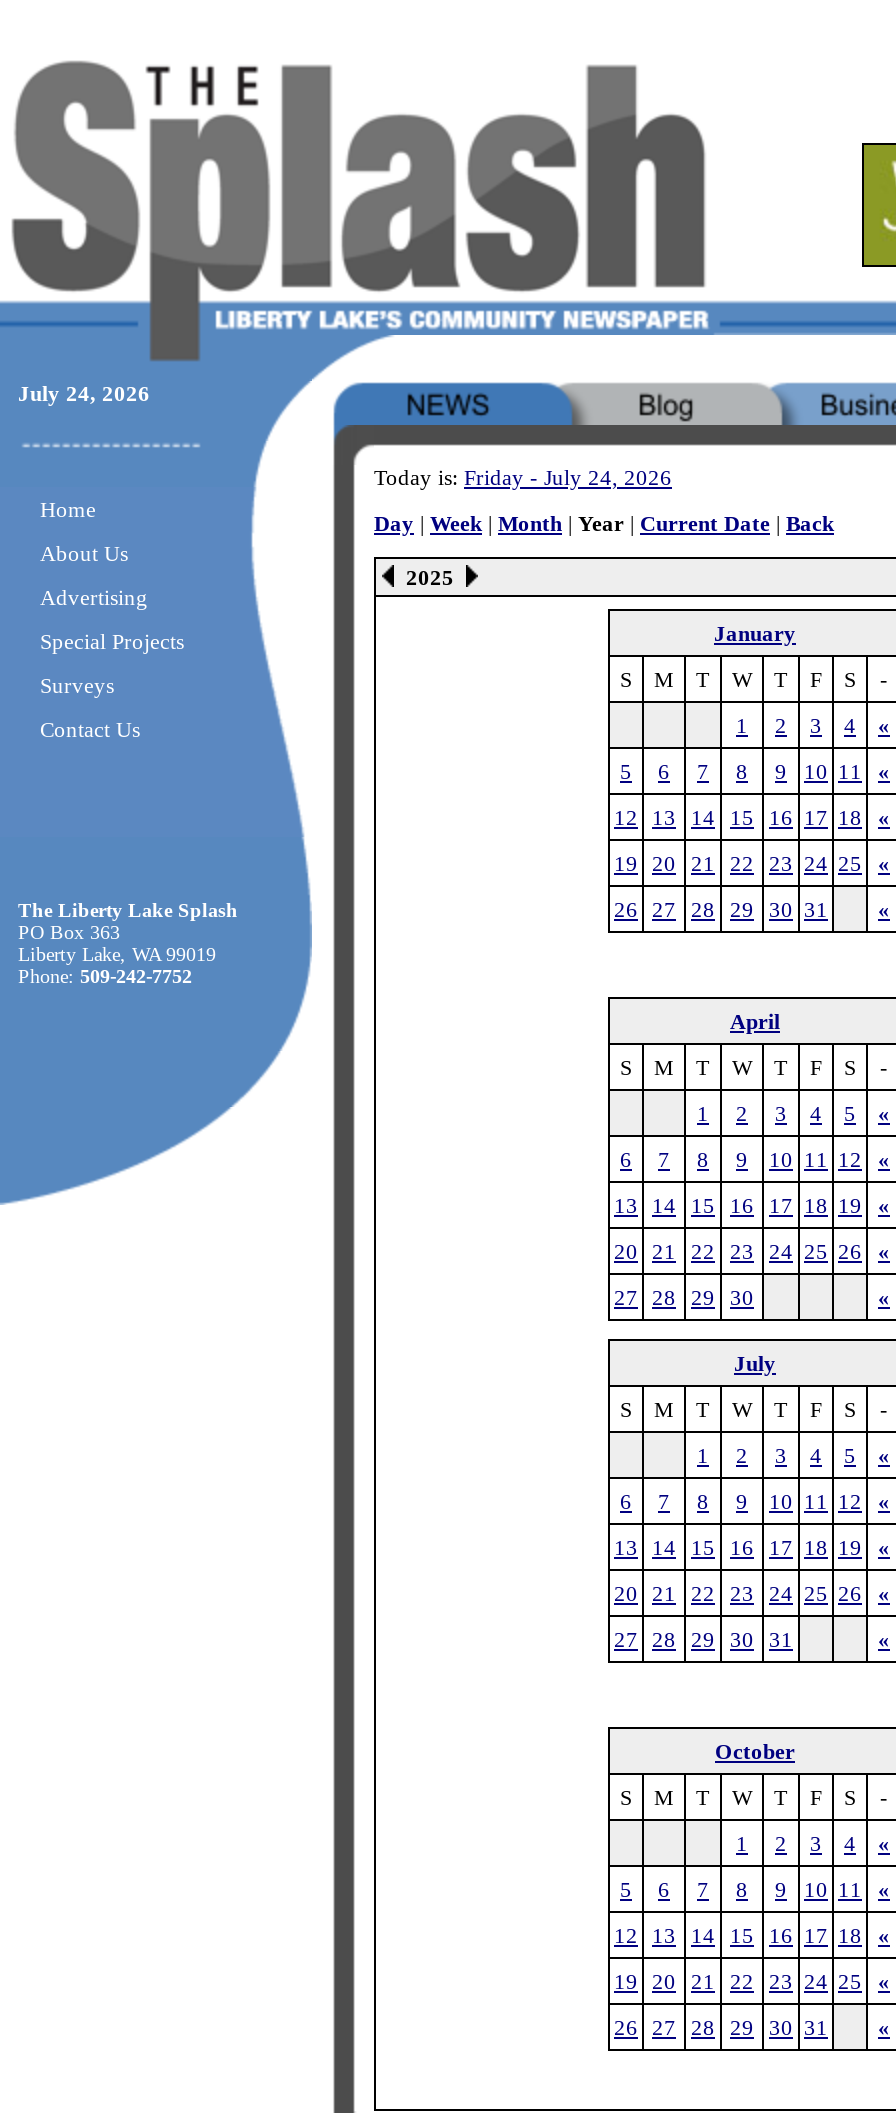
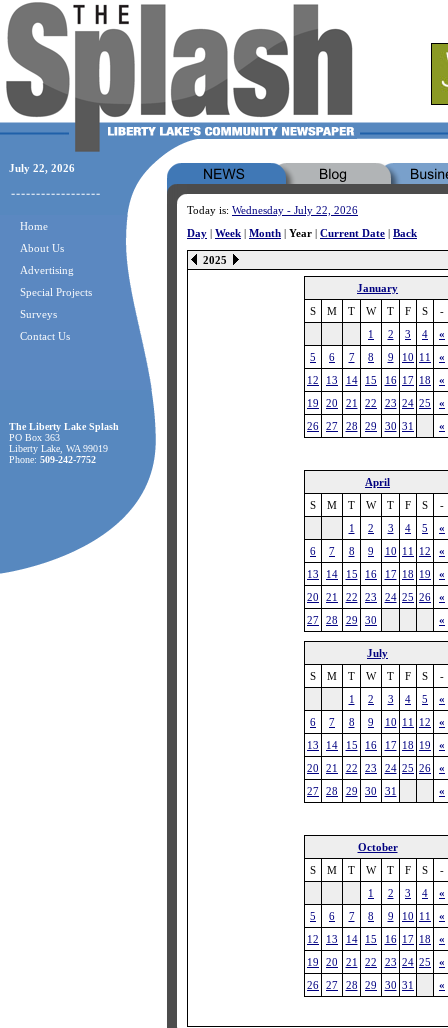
- July 24, 2026
+ July 22, 2026

- Today is: Friday - July 24, 2026
+ Today is: Wednesday - July 22, 2026
